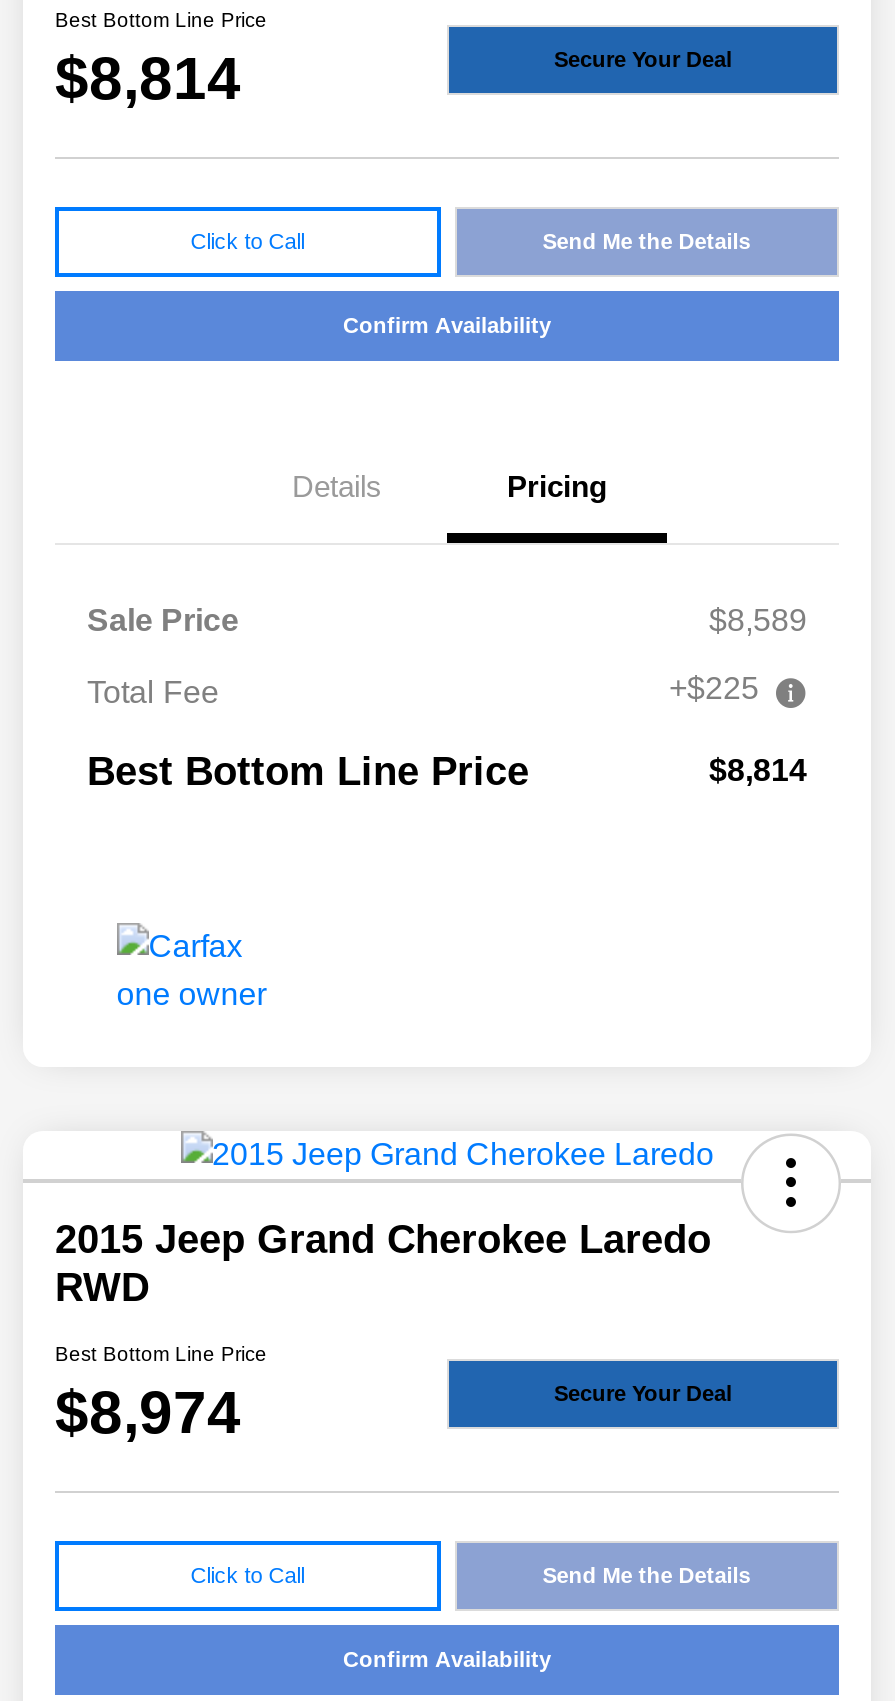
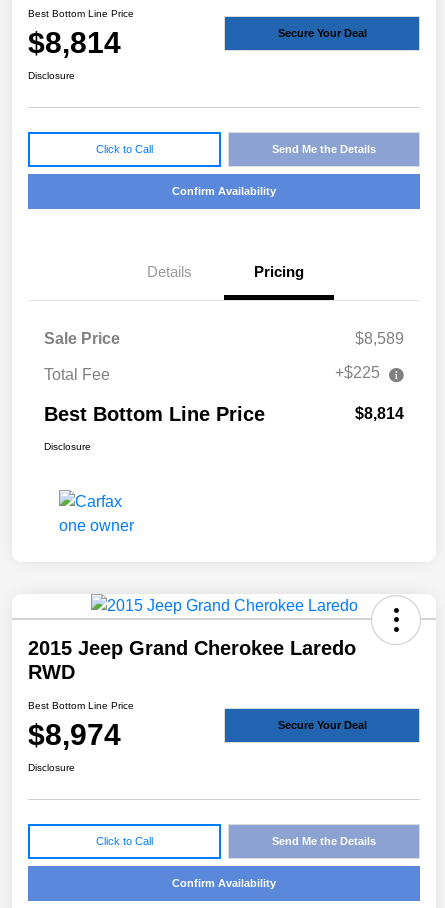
+ Disclosure

+ Disclosure

+ Disclosure
